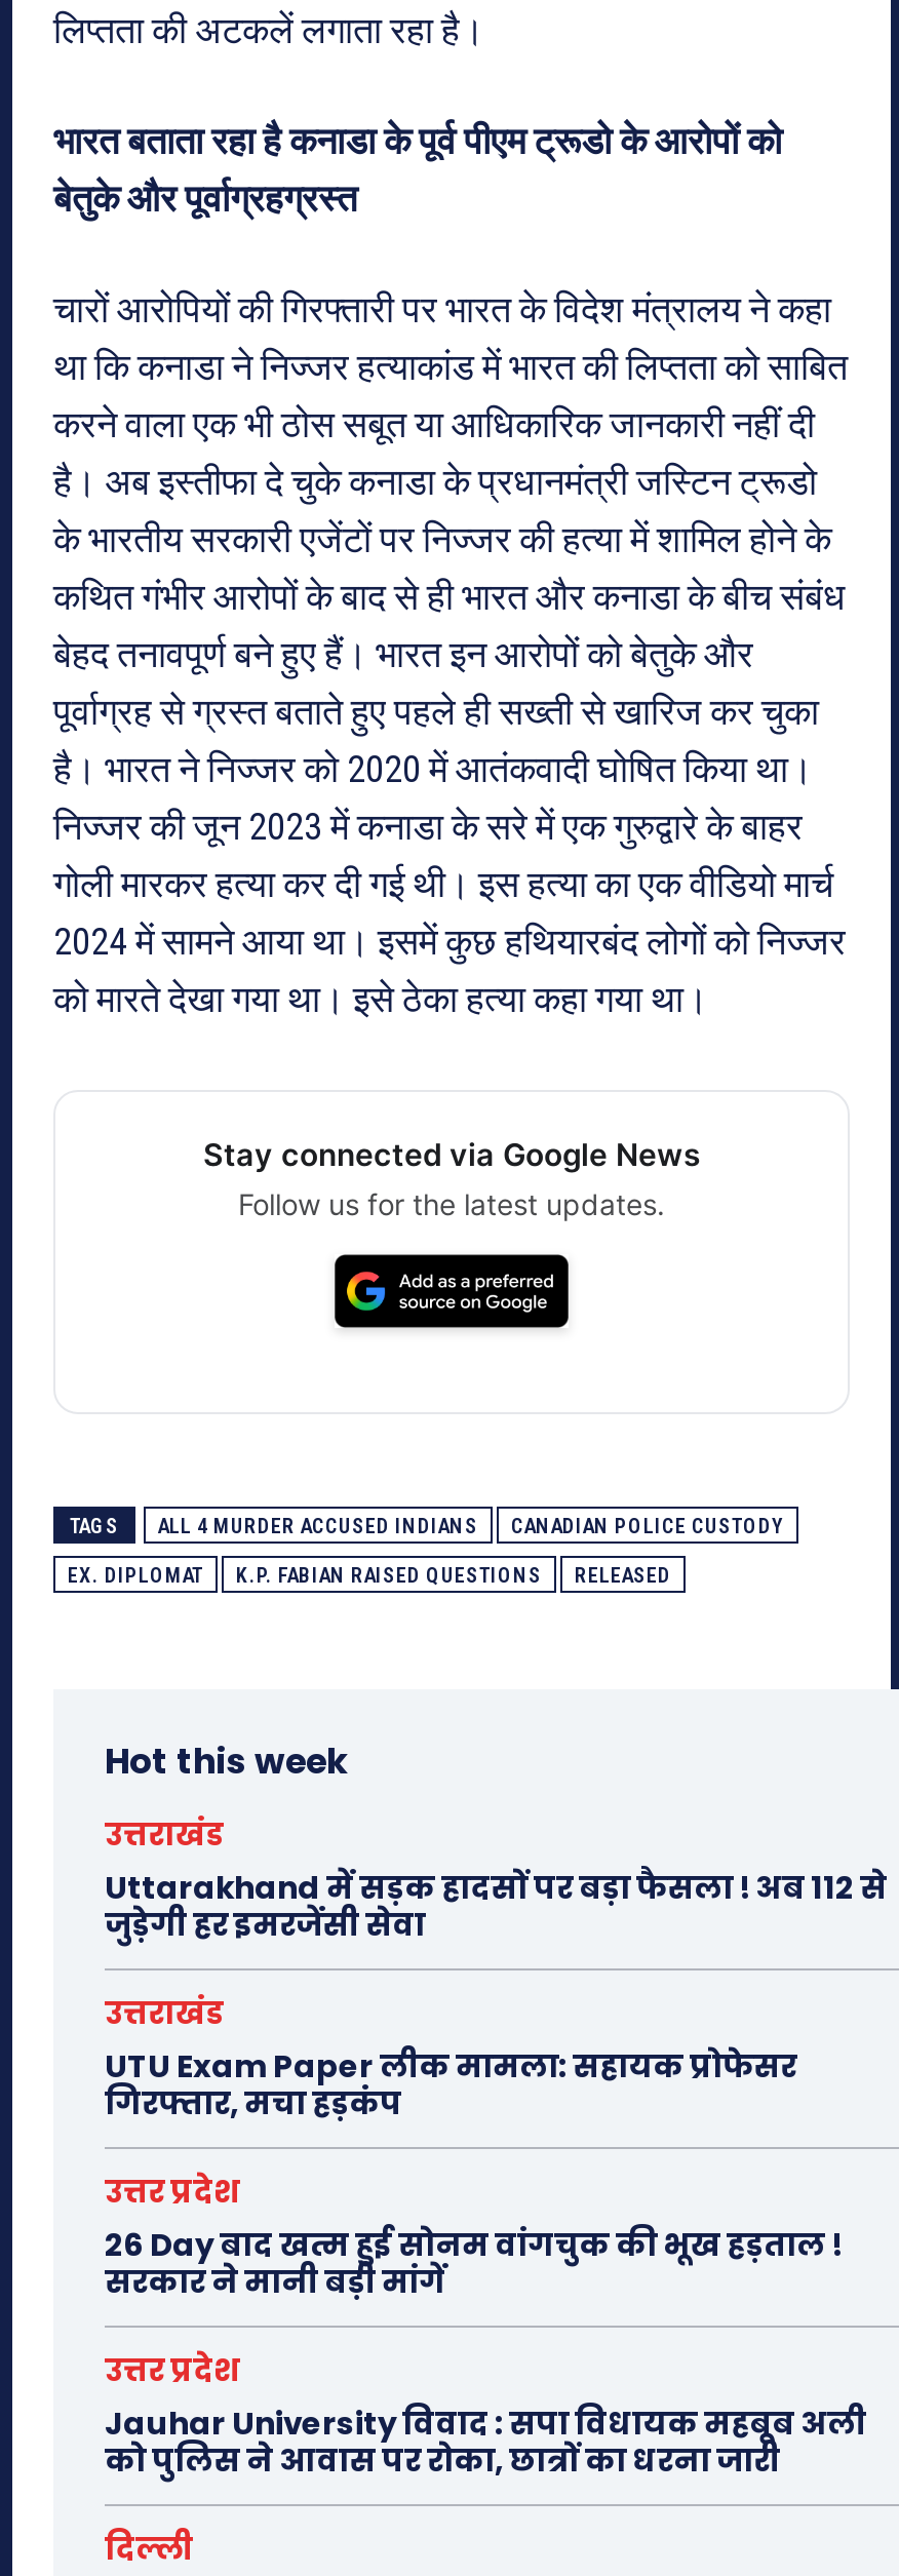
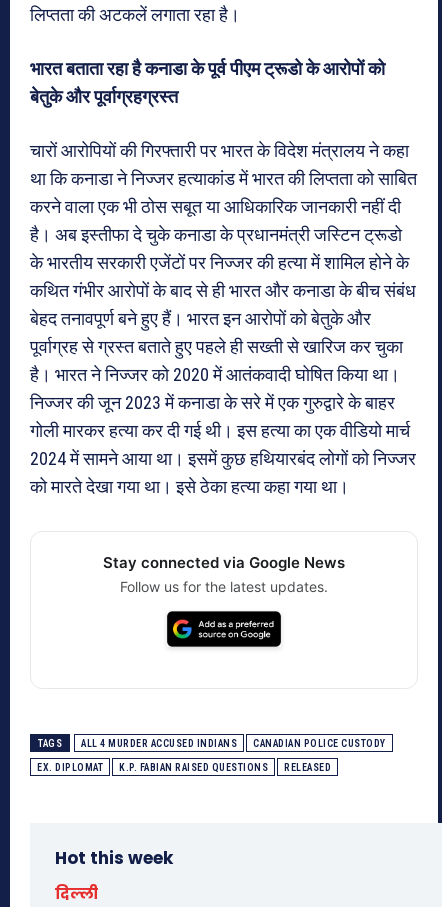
- उत्तराखंड
- Uttarakhand में सड़क हादसों पर बड़ा फैसला ! अब 112 से
- जुड़ेगी हर इमरजेंसी सेवा
- उत्तराखंड
- UTU Exam Paper लीक मामला: सहायक प्रोफेसर
- गिरफ्तार, मचा हड़कंप
- उत्तर प्रदेश
- 26 Day बाद खत्म हुई सोनम वांगचुक की भूख हड़ताल !
- सरकार ने मानी बड़ी मांगें
- उत्तर प्रदेश
- Jauhar University विवाद : सपा विधायक महबूब अली
- को पुलिस ने आवास पर रोका, छात्रों का धरना जारी
